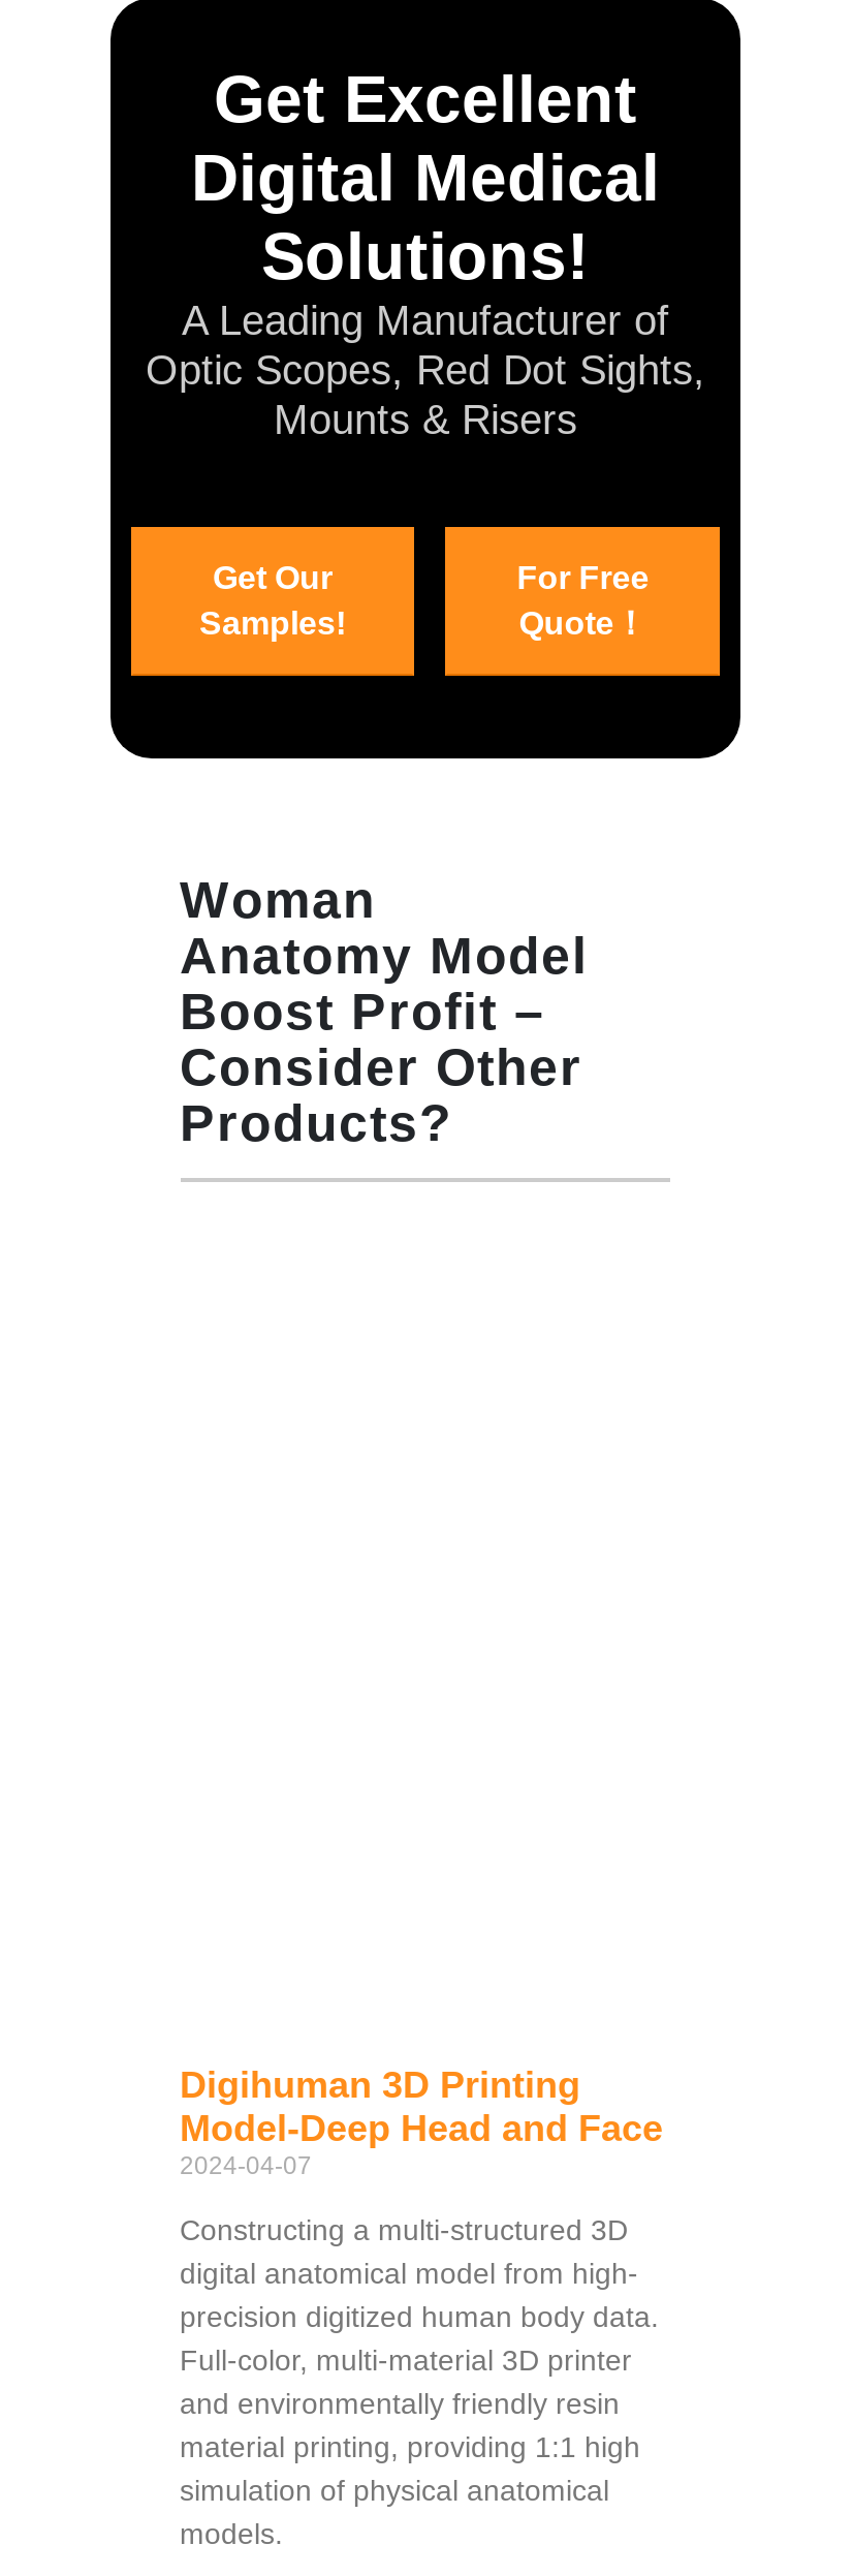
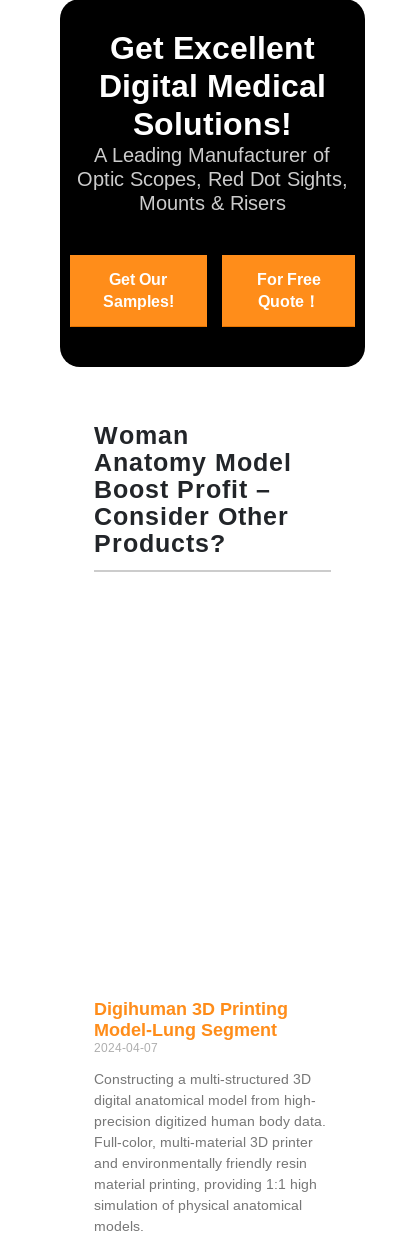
- Model-Deep Head and Face
+ Model-Lung Segment
